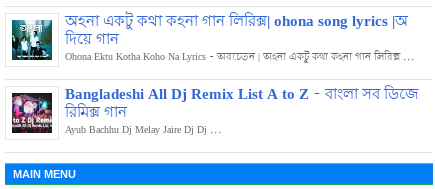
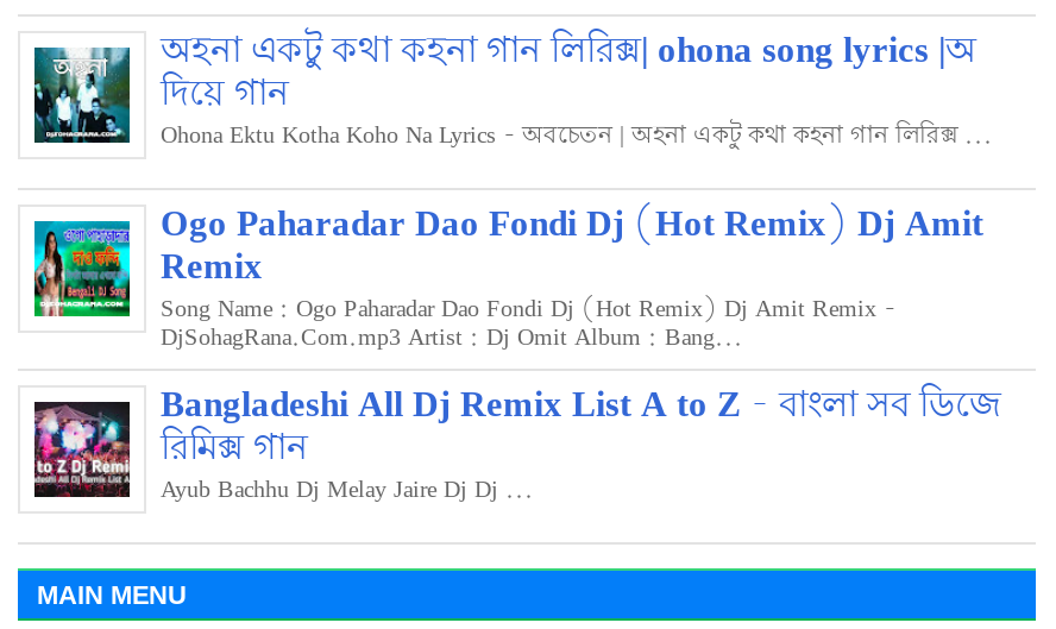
+ [image]
+ Ogo Paharadar Dao Fondi Dj (Hot Remix) Dj Amit
+ Remix
+ Song Name : Ogo Paharadar Dao Fondi Dj (Hot Remix) Dj Amit Remix -
+ DjSohagRana.Com.mp3 Artist : Dj Omit Album : Bang...
